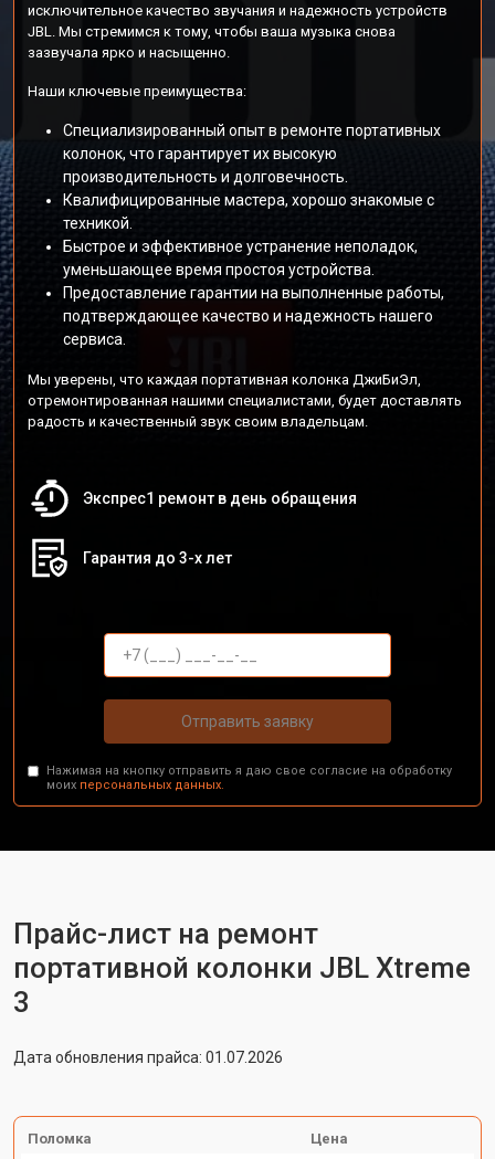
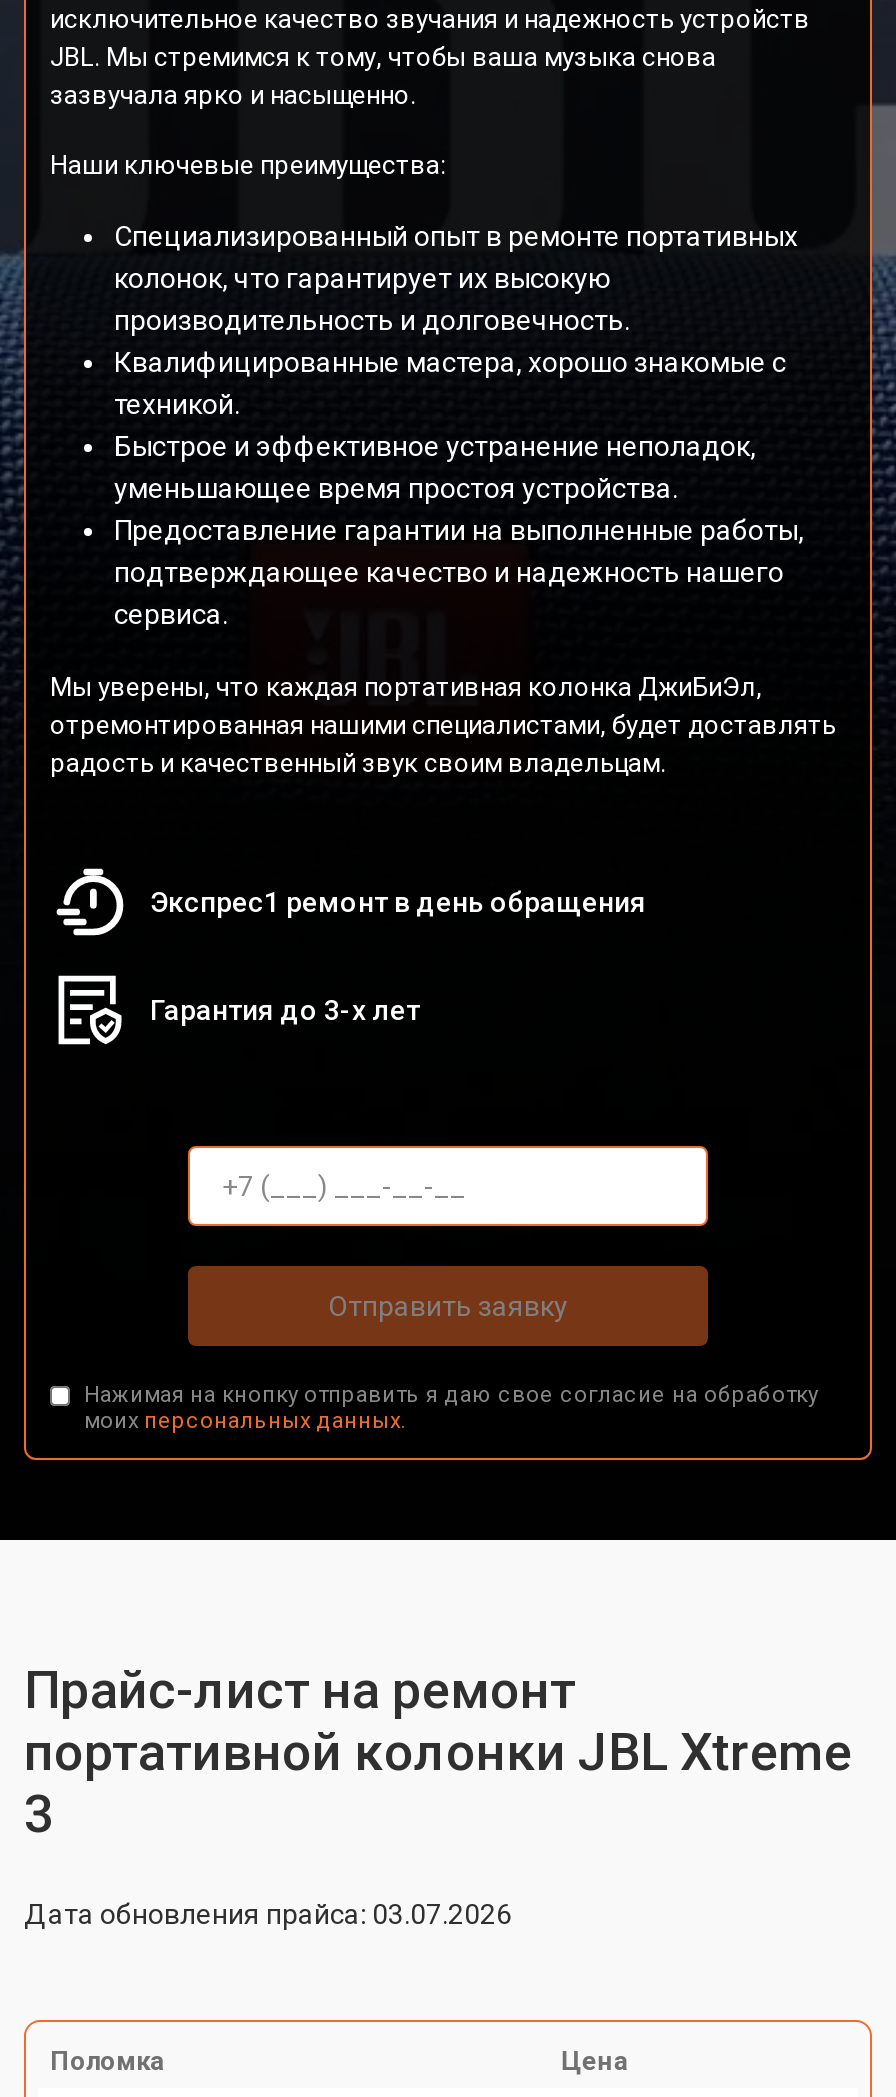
- Дата обновления прайса: 01.07.2026
+ Дата обновления прайса: 03.07.2026
